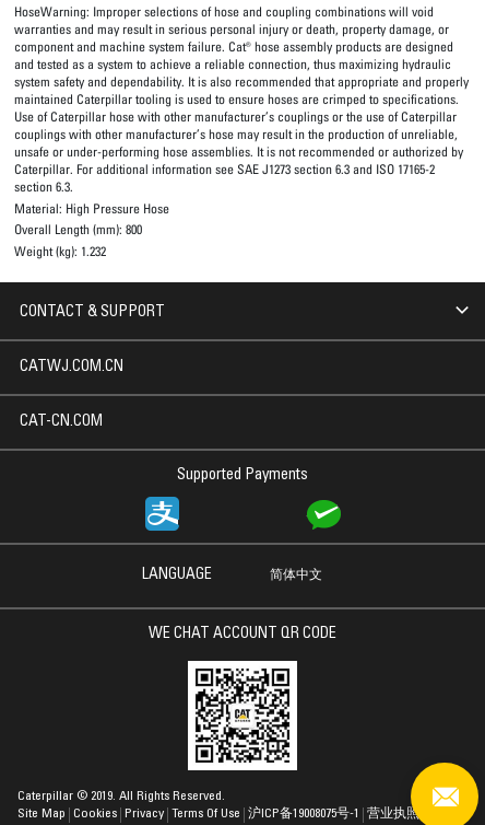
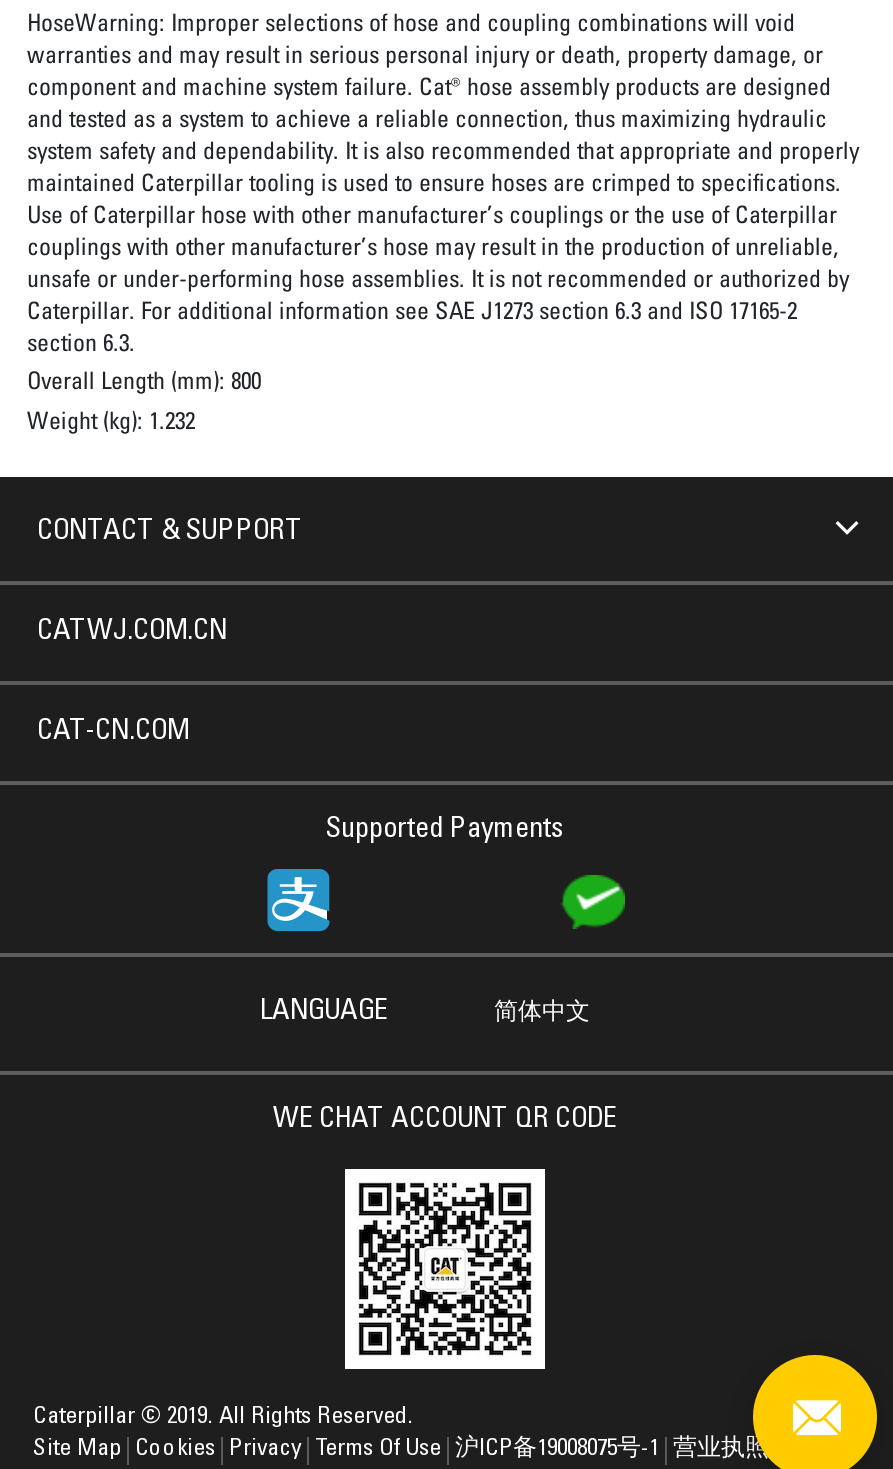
- Material: High Pressure Hose
